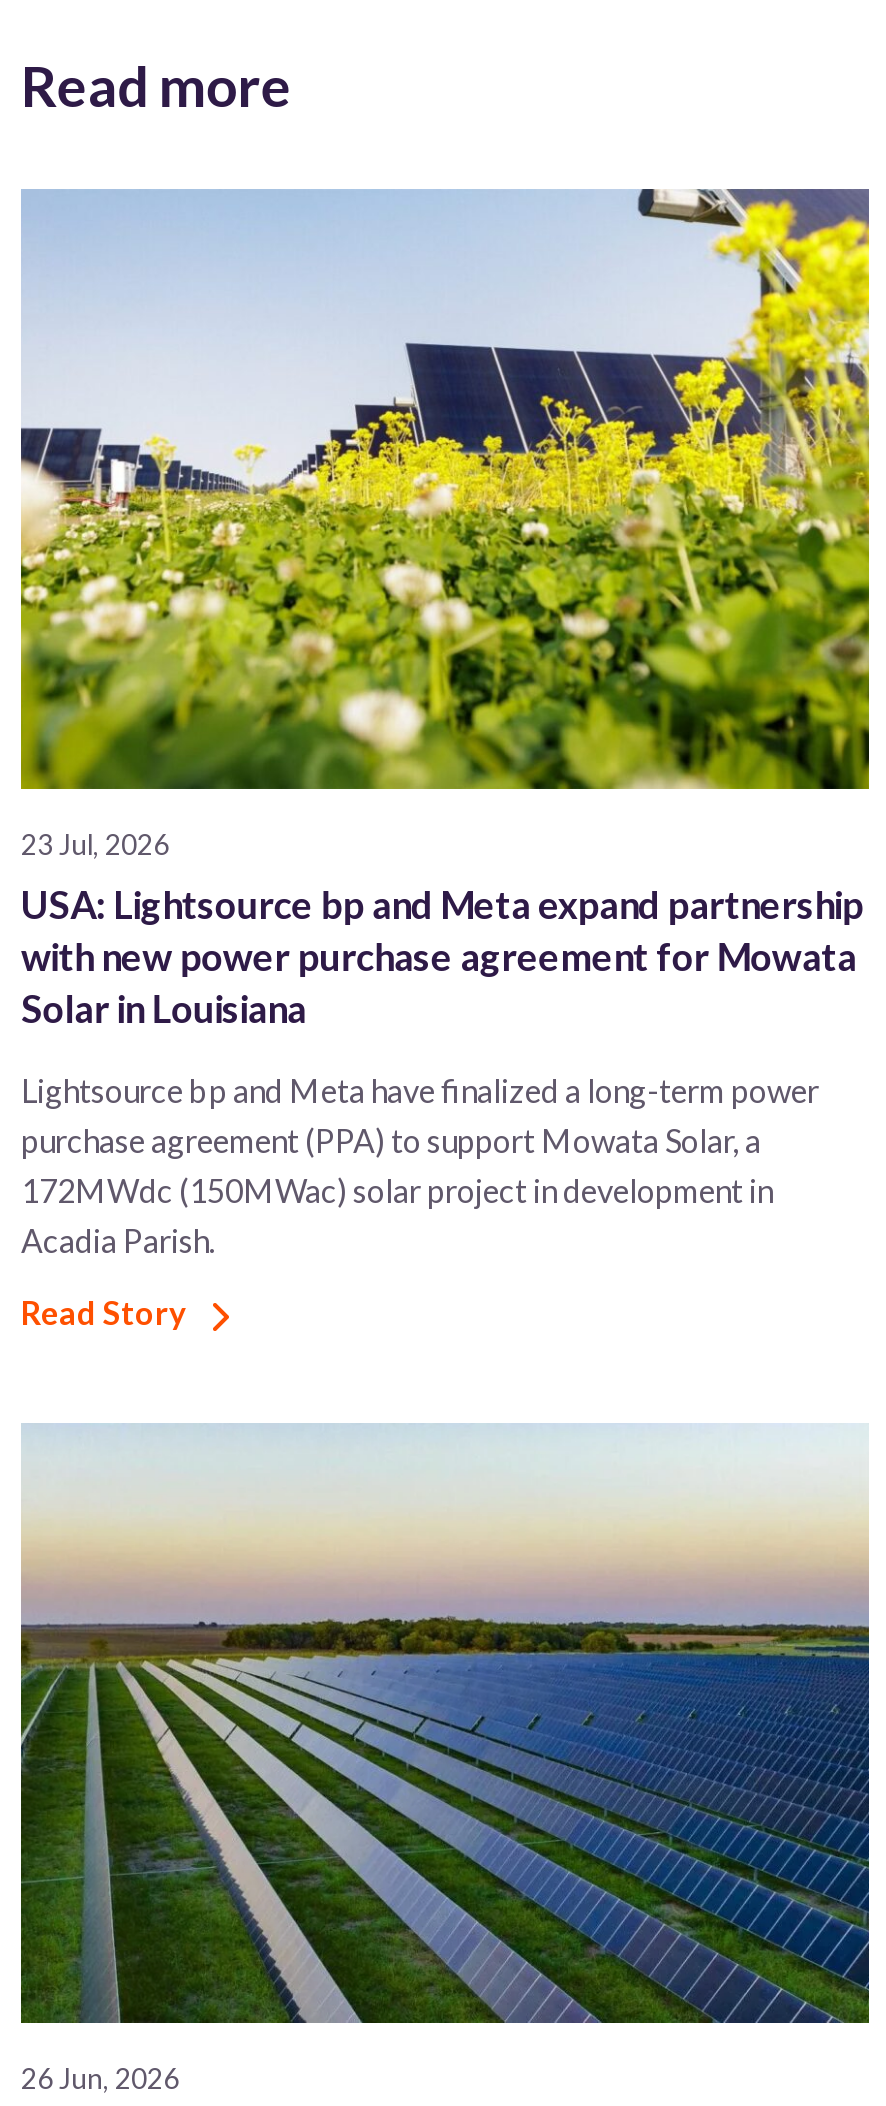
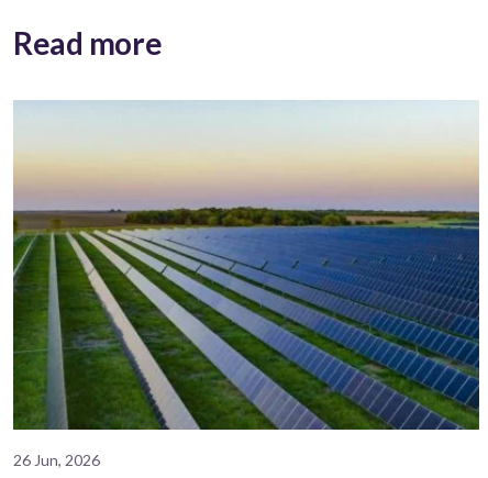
- [image]
- 23 Jul, 2026
- USA: Lightsource bp and Meta expand partnership
- with new power purchase agreement for Mowata
- Solar in Louisiana
- Lightsource bp and Meta have finalized a long-term power
- purchase agreement (PPA) to support Mowata Solar, a
- 172MWdc (150MWac) solar project in development in
- Acadia Parish.
- Read Story
